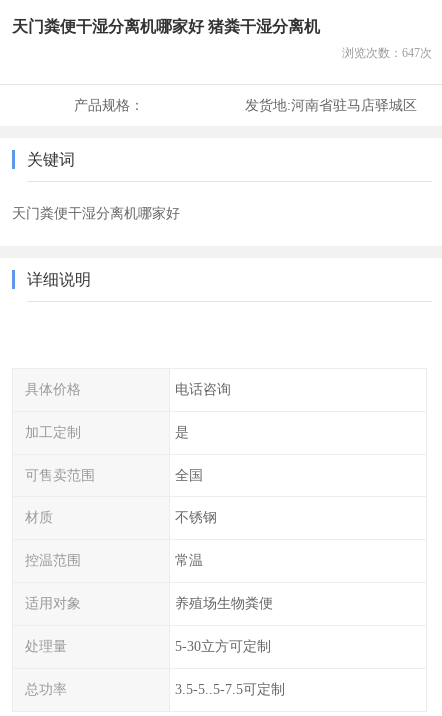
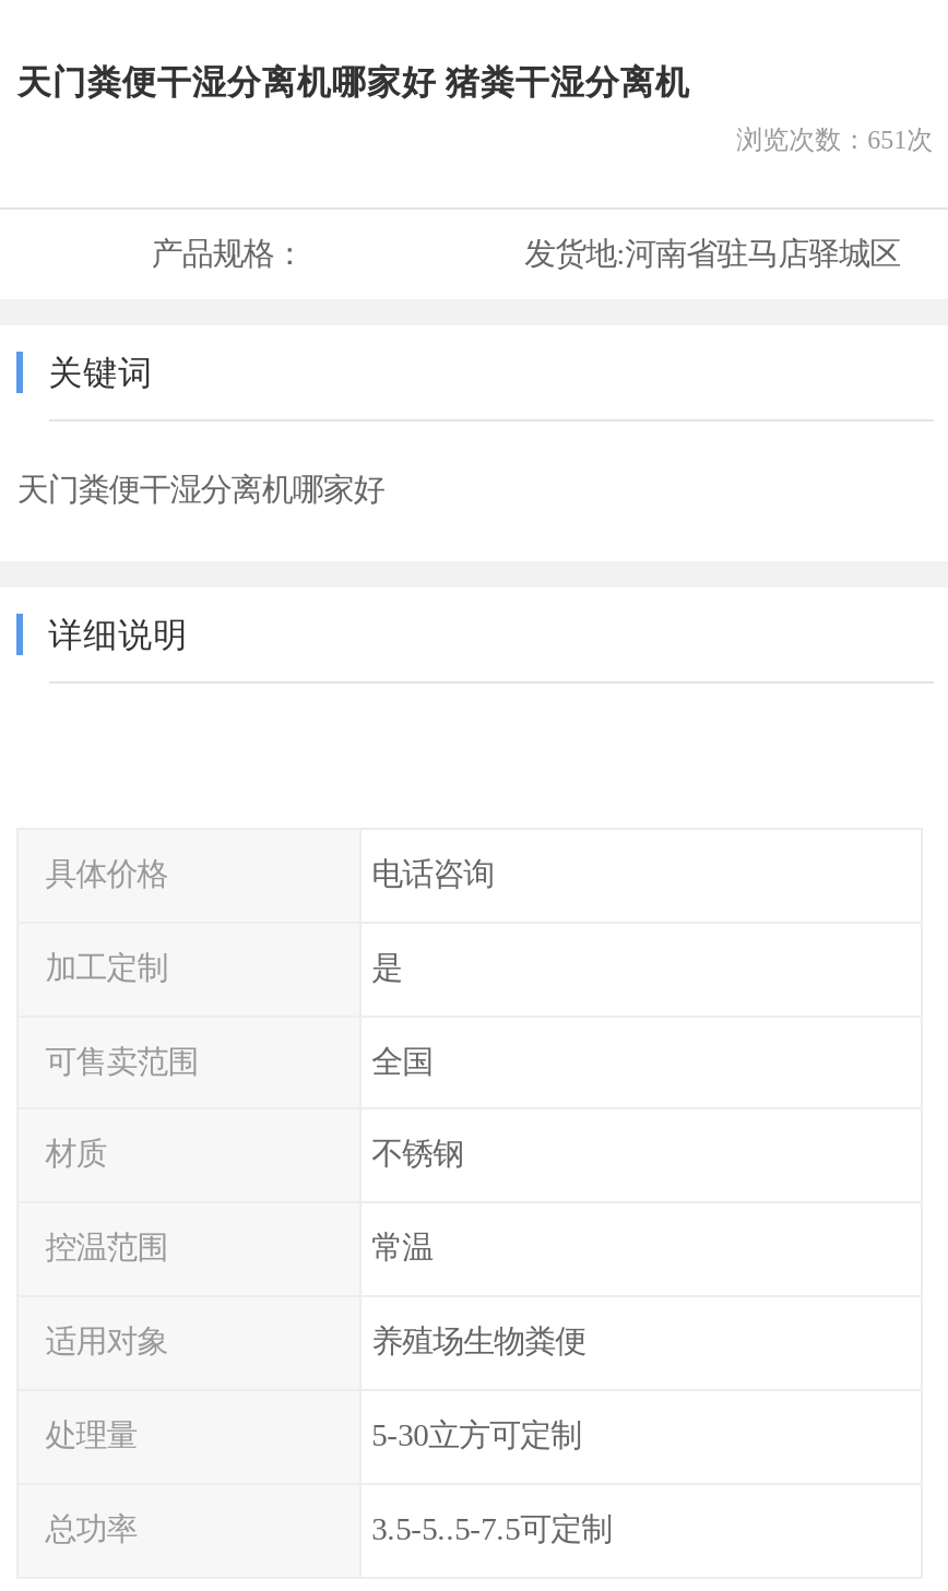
- 浏览次数：647次
+ 浏览次数：651次
